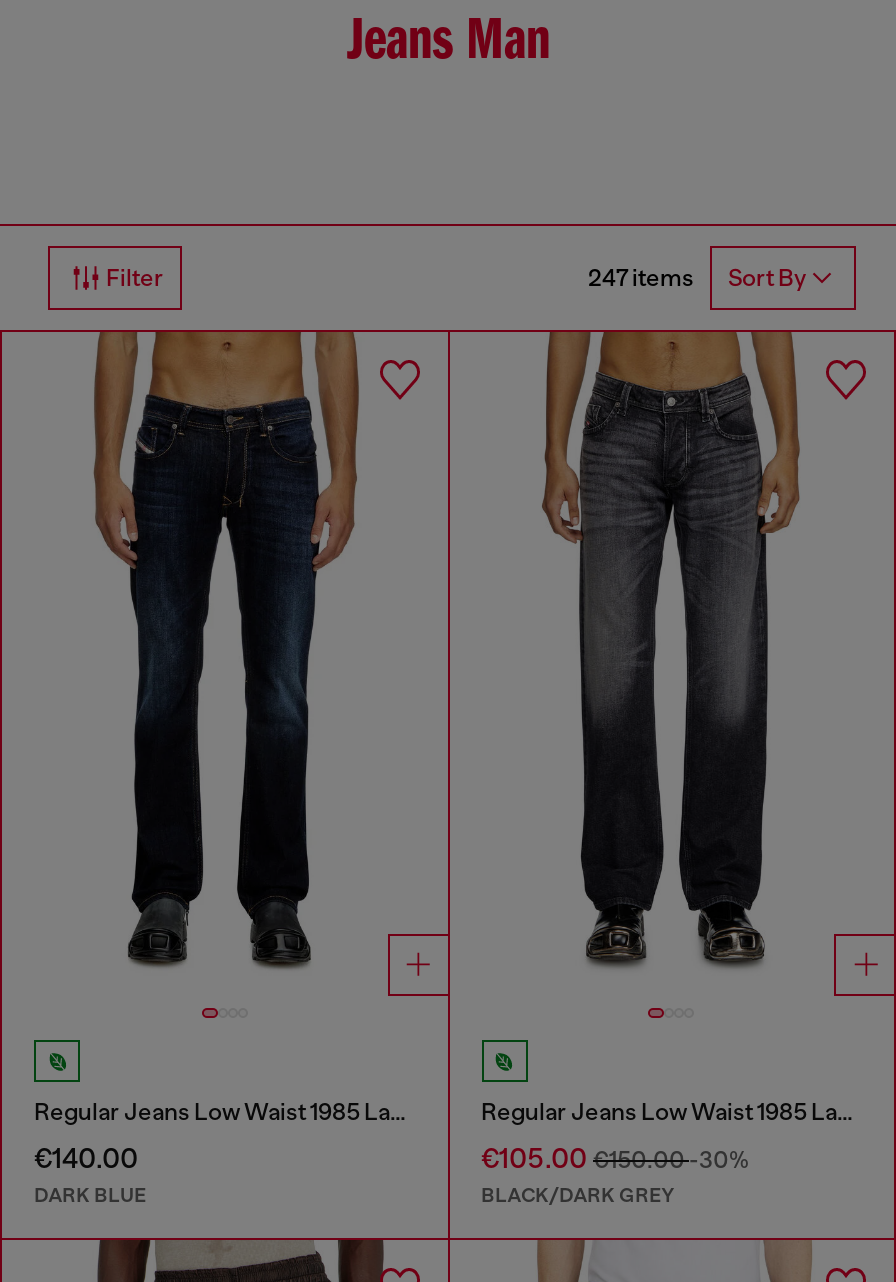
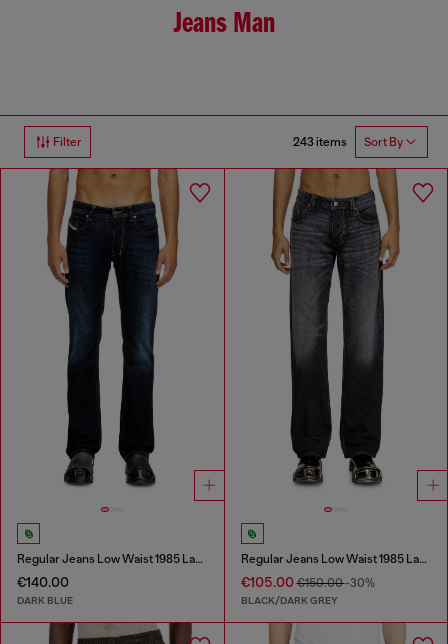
- 247 items Sort By
+ 243 items Sort By
